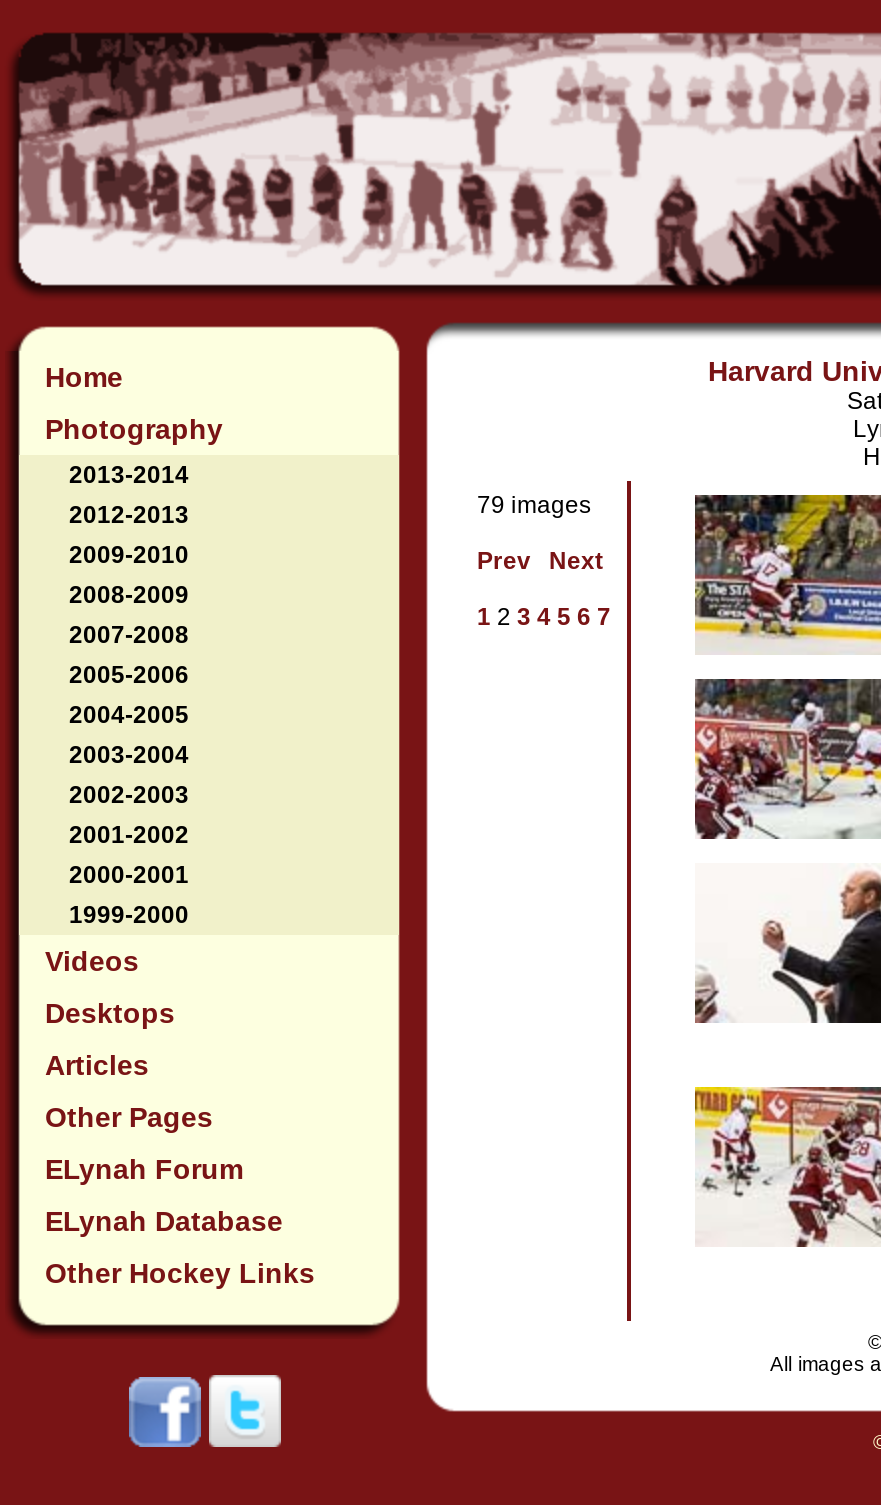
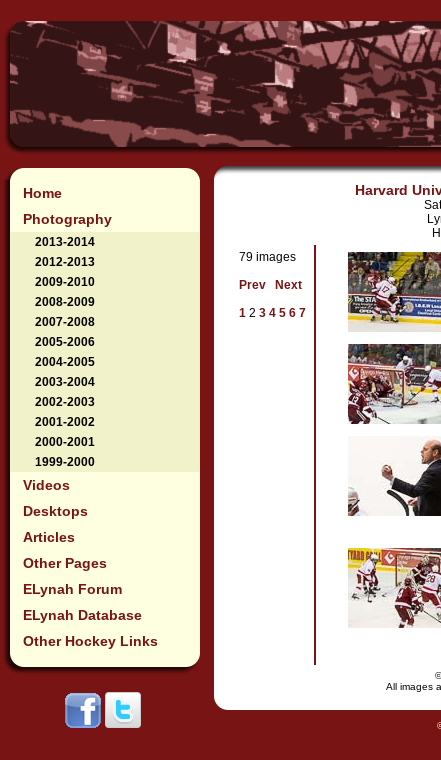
- [image]
+ [image]
